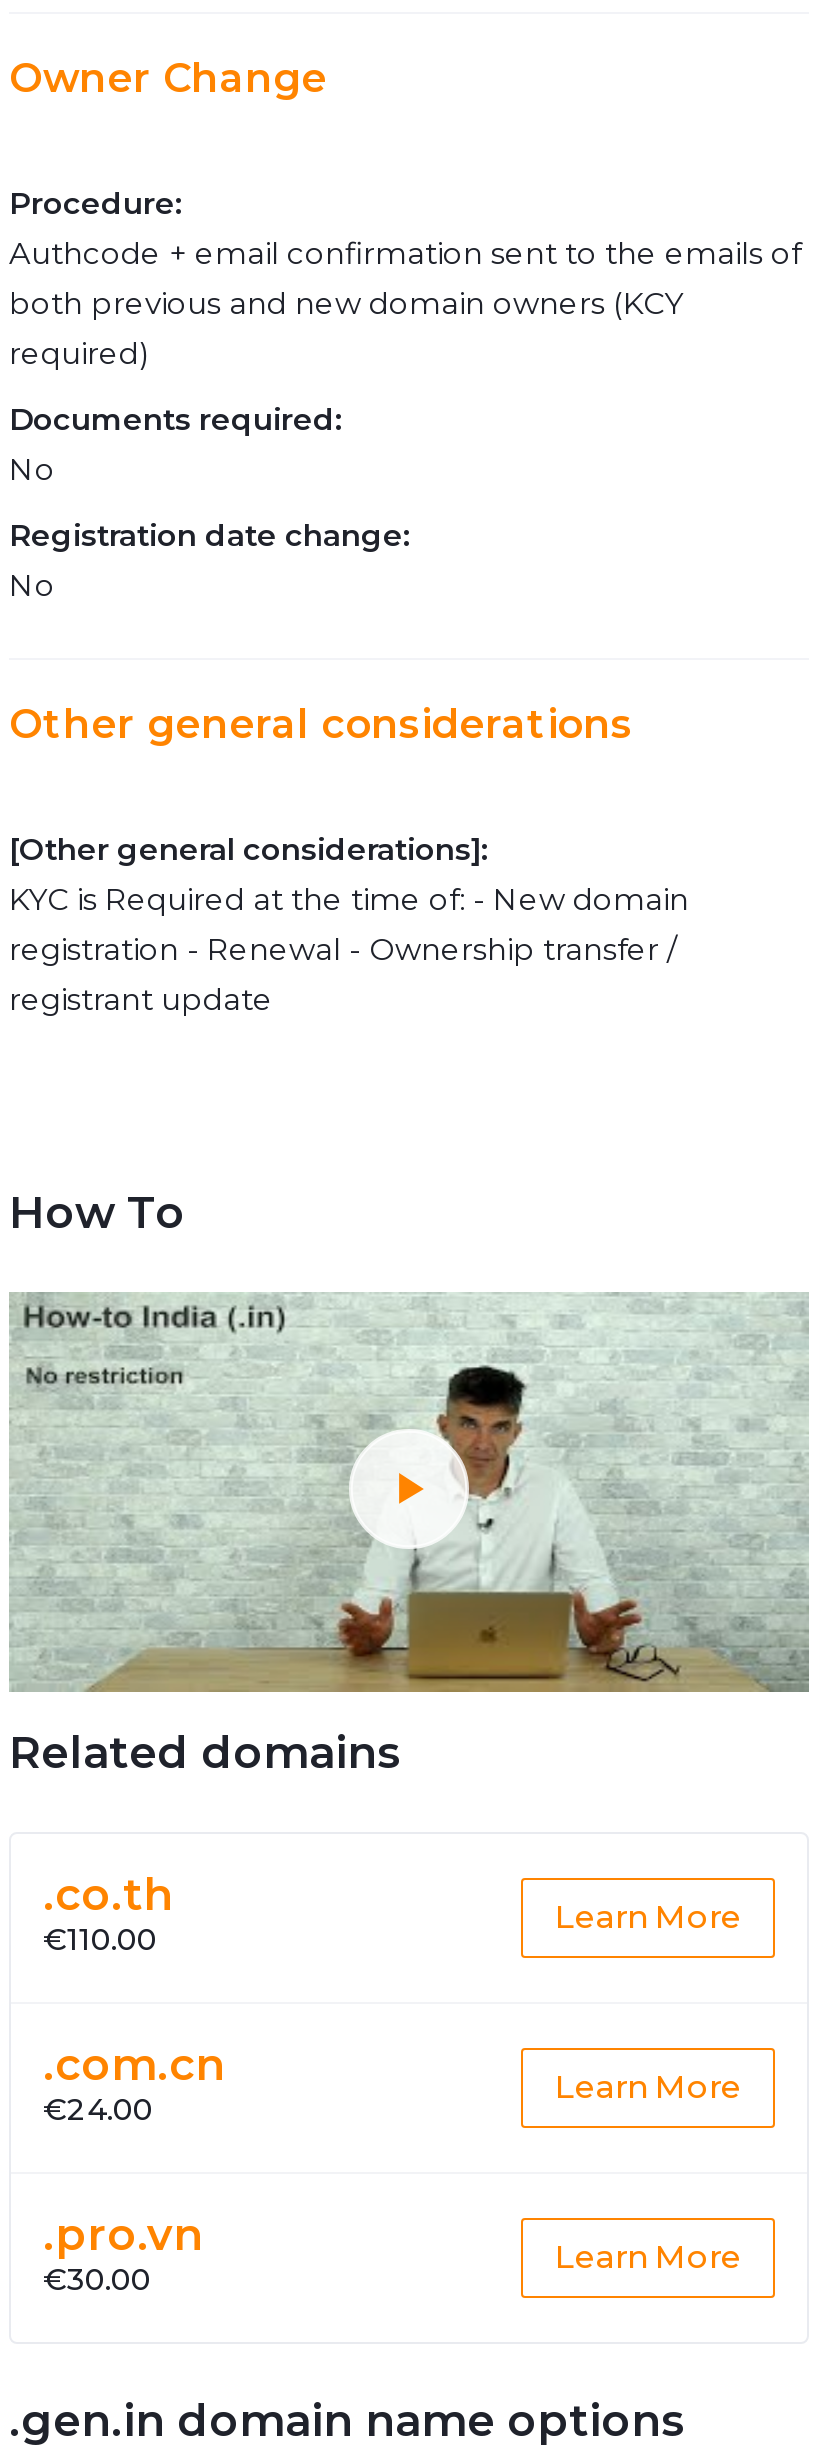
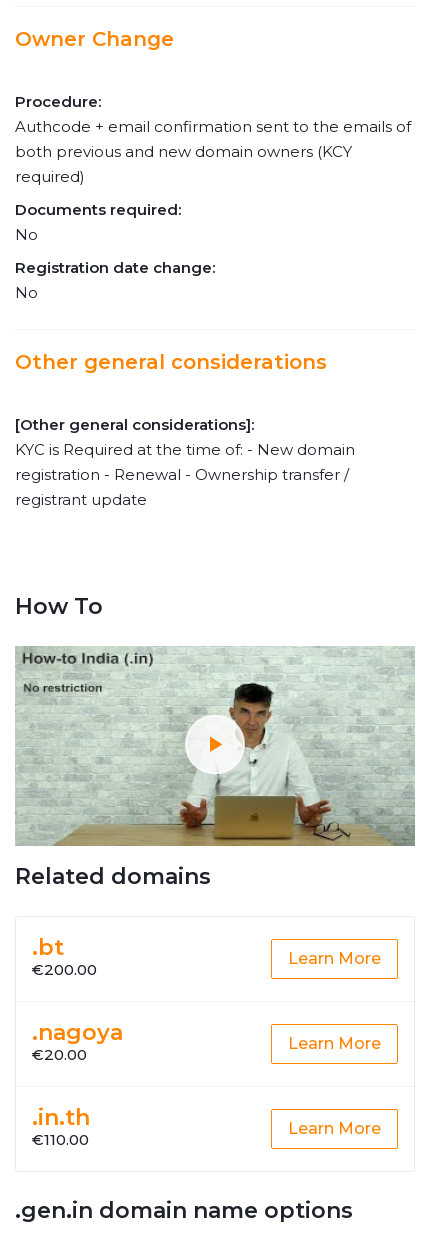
- .co.th
- €110.00
+ .bt
+ €200.00

- .com.cn
- €24.00
+ .nagoya
+ €20.00

- .pro.vn
- €30.00
+ .in.th
+ €110.00
